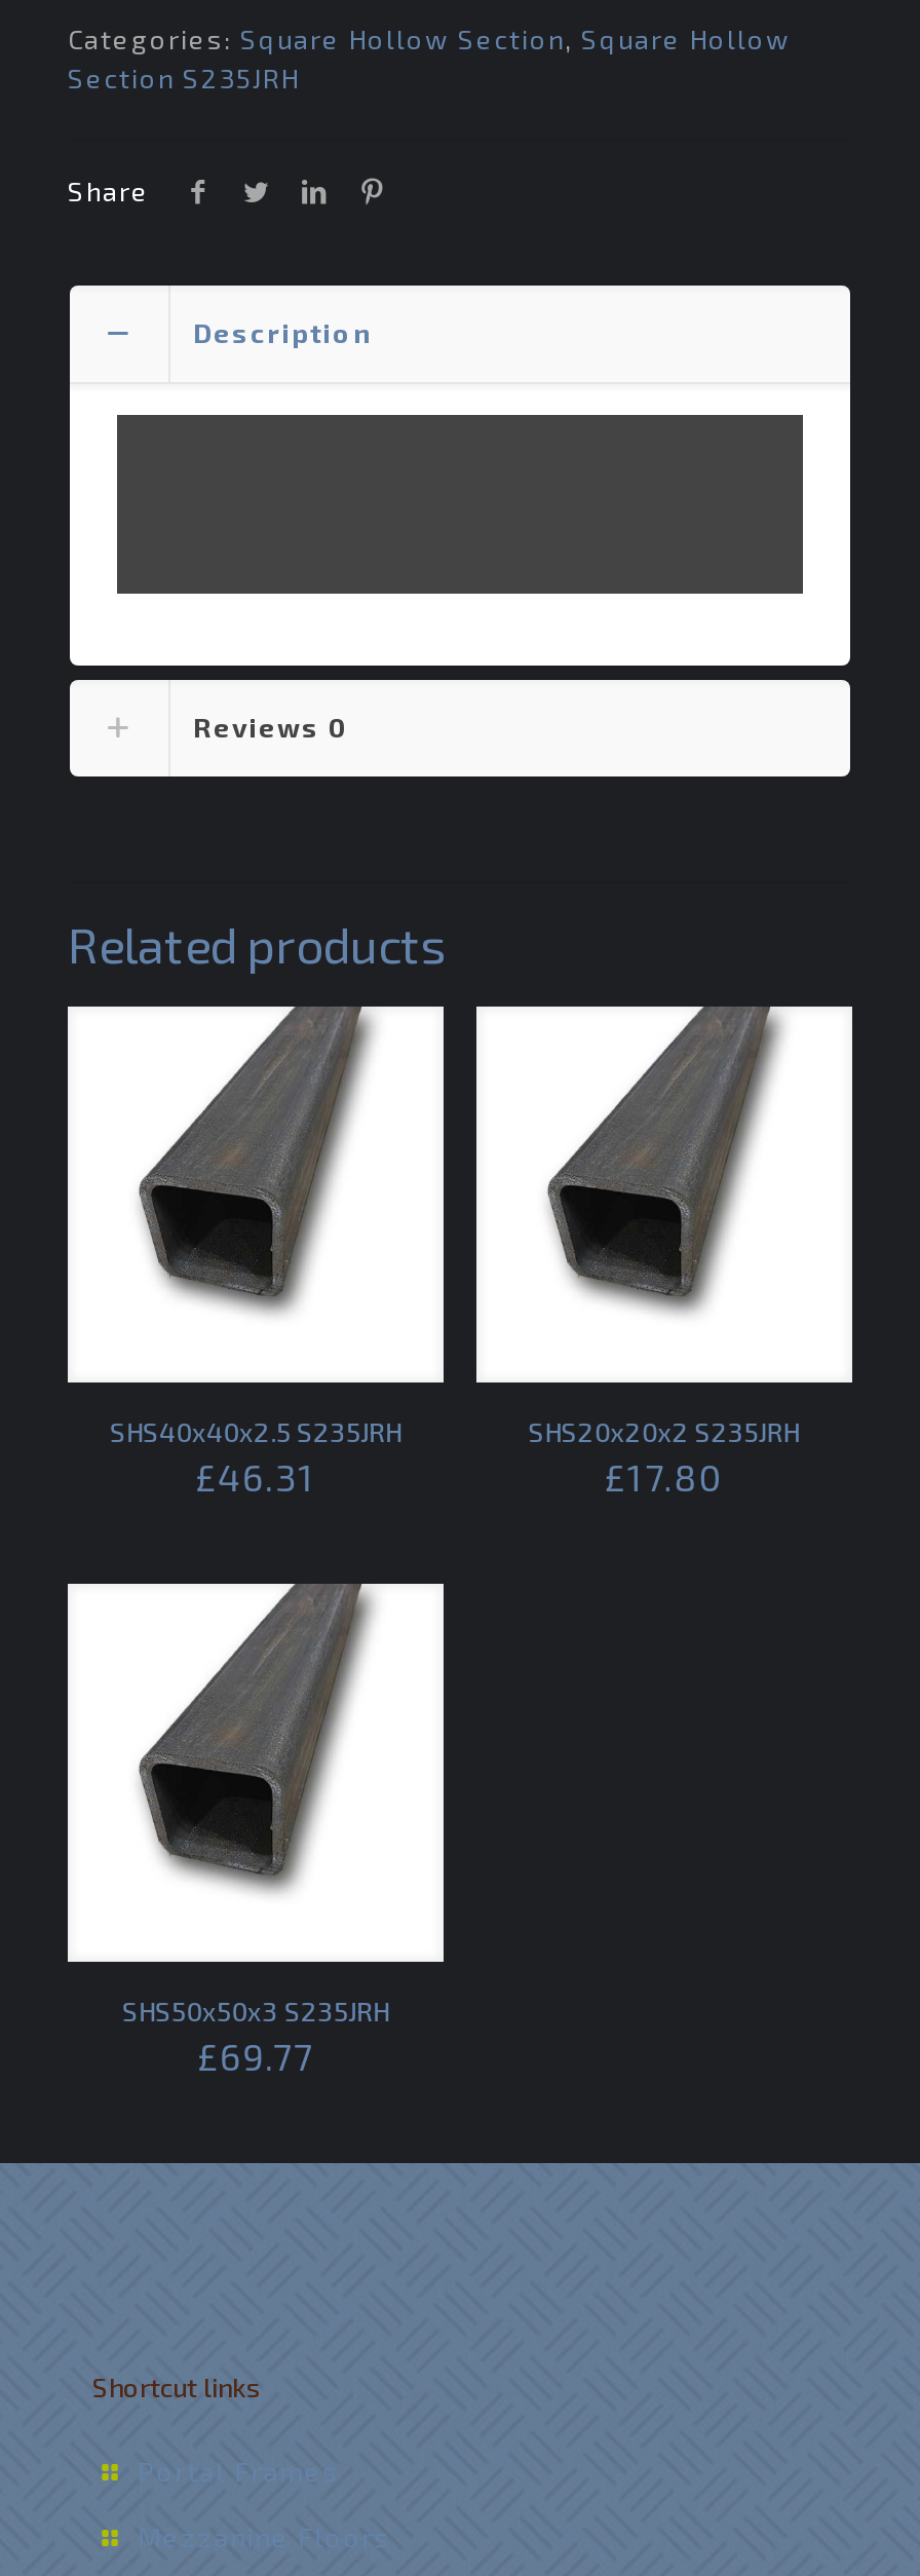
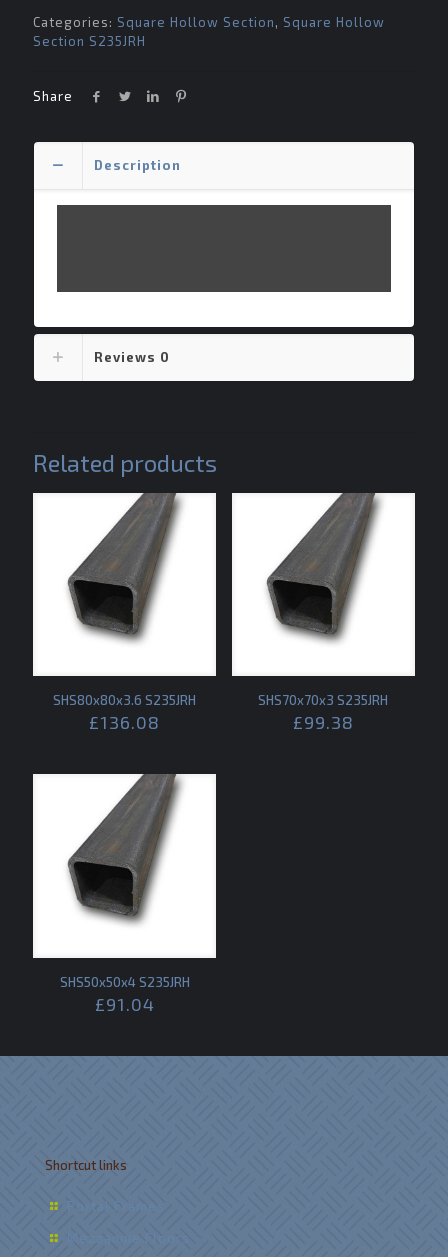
- SHS40x40x2.5 S235JRH
+ SHS80x80x3.6 S235JRH

- SHS20x20x2 S235JRH
+ SHS70x70x3 S235JRH

- £46.31
+ £136.08

- £17.80
+ £99.38

- SHS50x50x3 S235JRH
+ SHS50x50x4 S235JRH

- £69.77
+ £91.04
